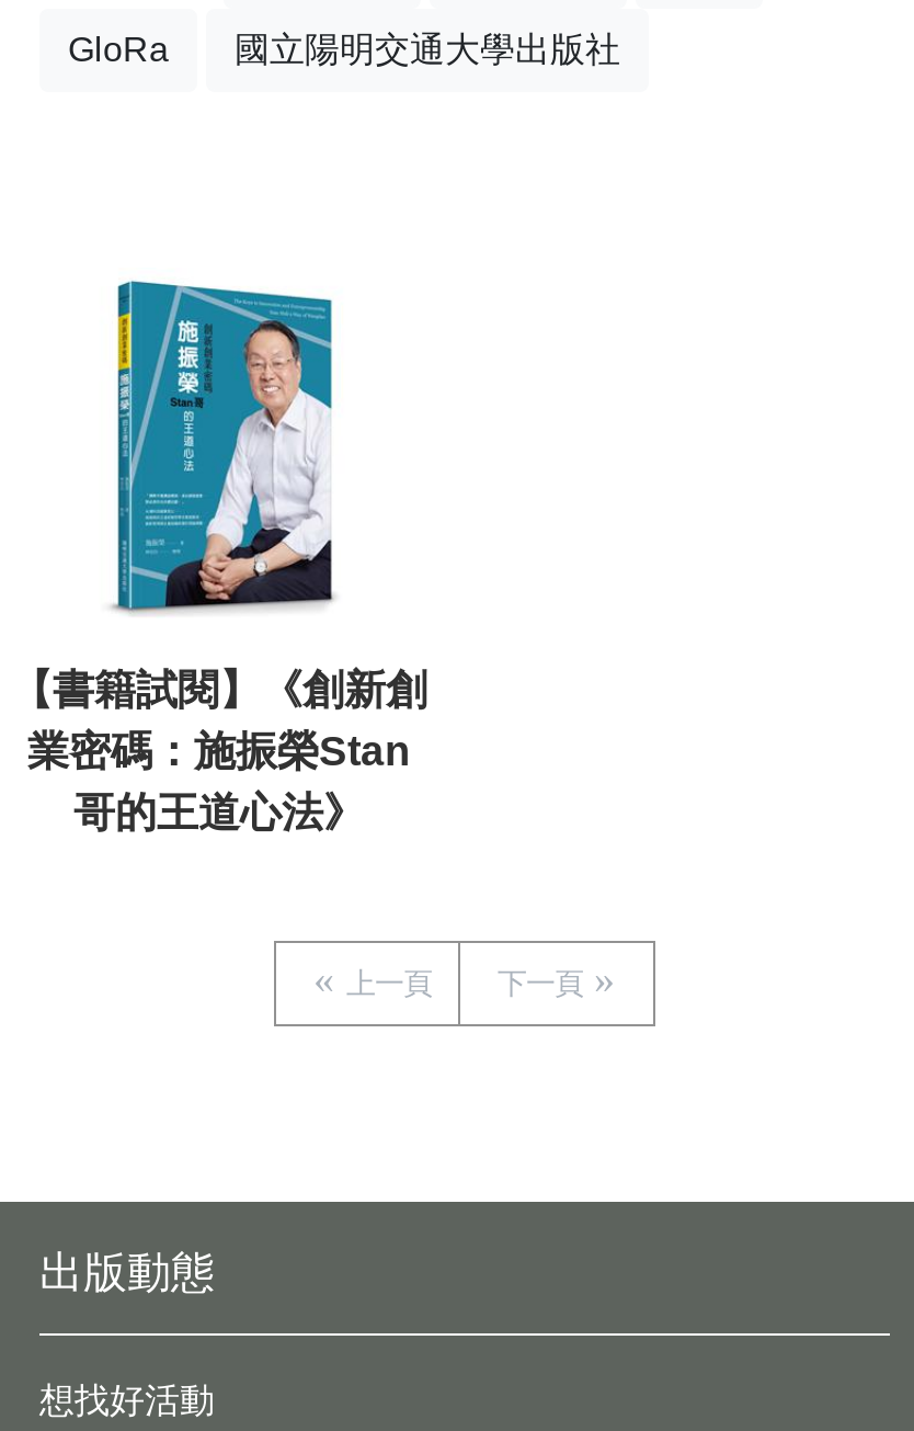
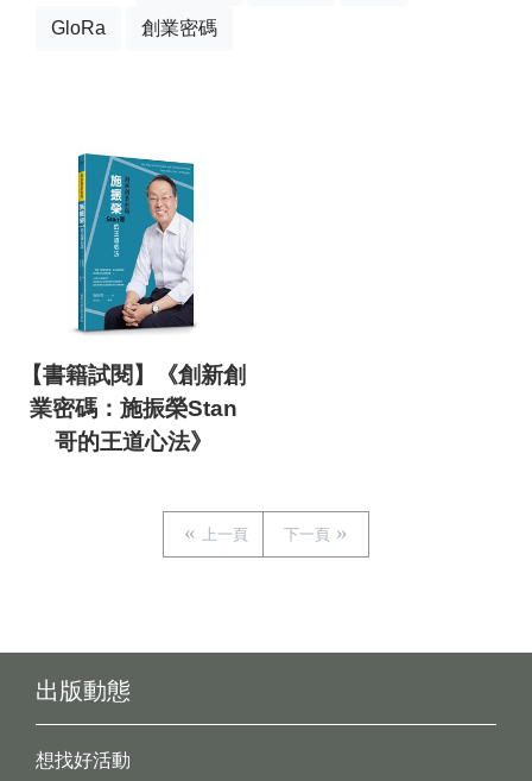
- 國立陽明交通大學出版社
+ 創業密碼
